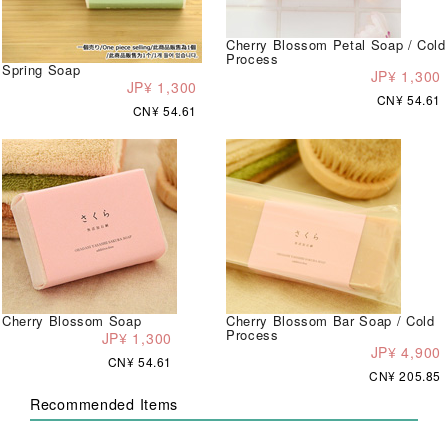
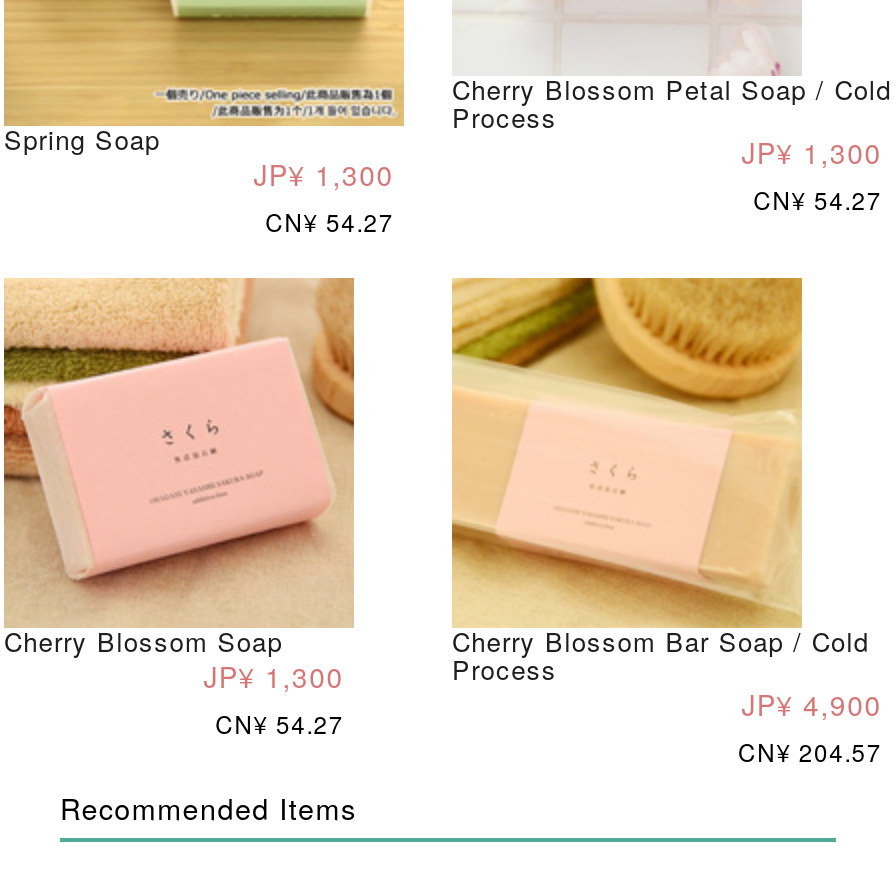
- CN¥ 54.61
+ CN¥ 54.27

- CN¥ 54.61
+ CN¥ 54.27

- CN¥ 54.61
+ CN¥ 54.27

- CN¥ 205.85
+ CN¥ 204.57
